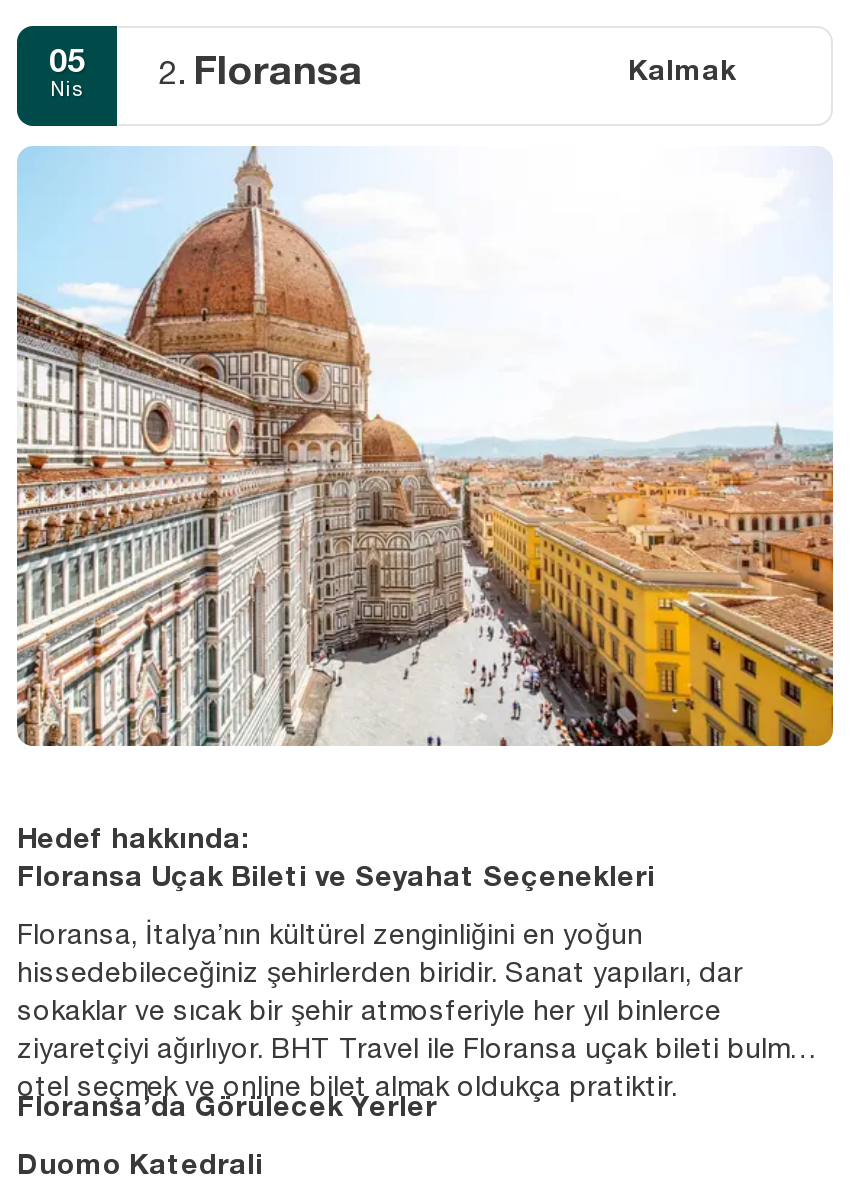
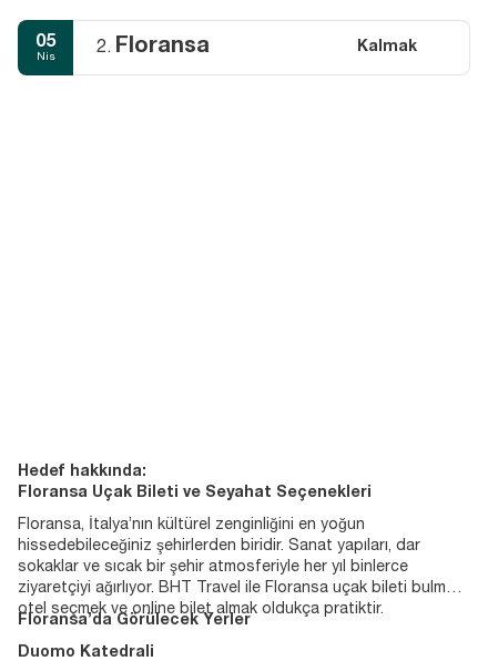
- [image]
